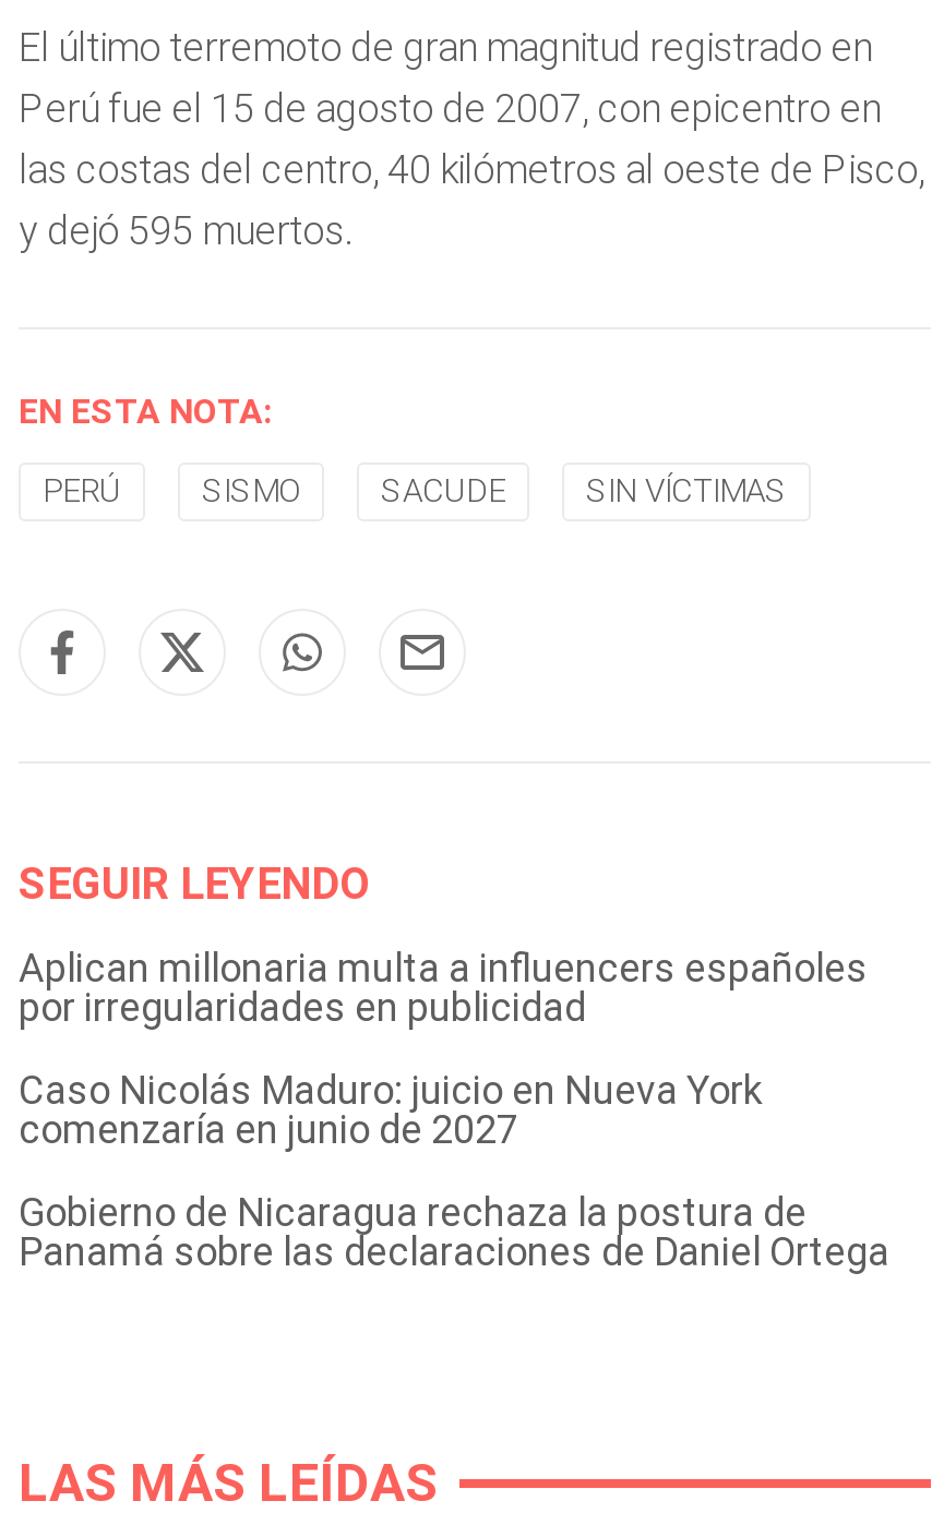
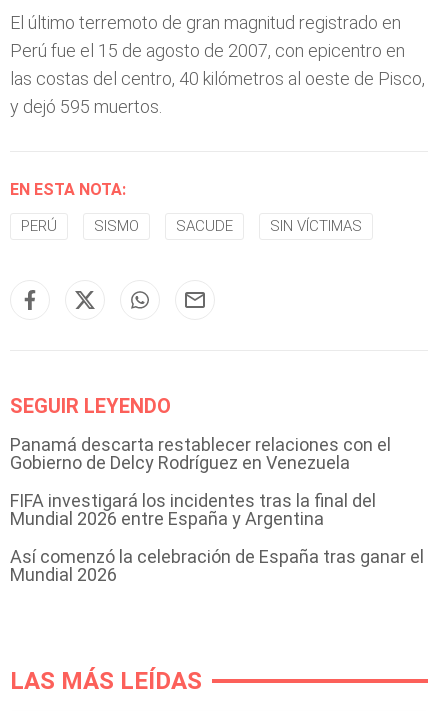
- Aplican millonaria multa a influencers españoles
- por irregularidades en publicidad
+ Panamá descarta restablecer relaciones con el
+ Gobierno de Delcy Rodríguez en Venezuela

- Caso Nicolás Maduro: juicio en Nueva York
- comenzaría en junio de 2027
+ FIFA investigará los incidentes tras la final del
+ Mundial 2026 entre España y Argentina

- Gobierno de Nicaragua rechaza la postura de
- Panamá sobre las declaraciones de Daniel Ortega
+ Así comenzó la celebración de España tras ganar el
+ Mundial 2026
